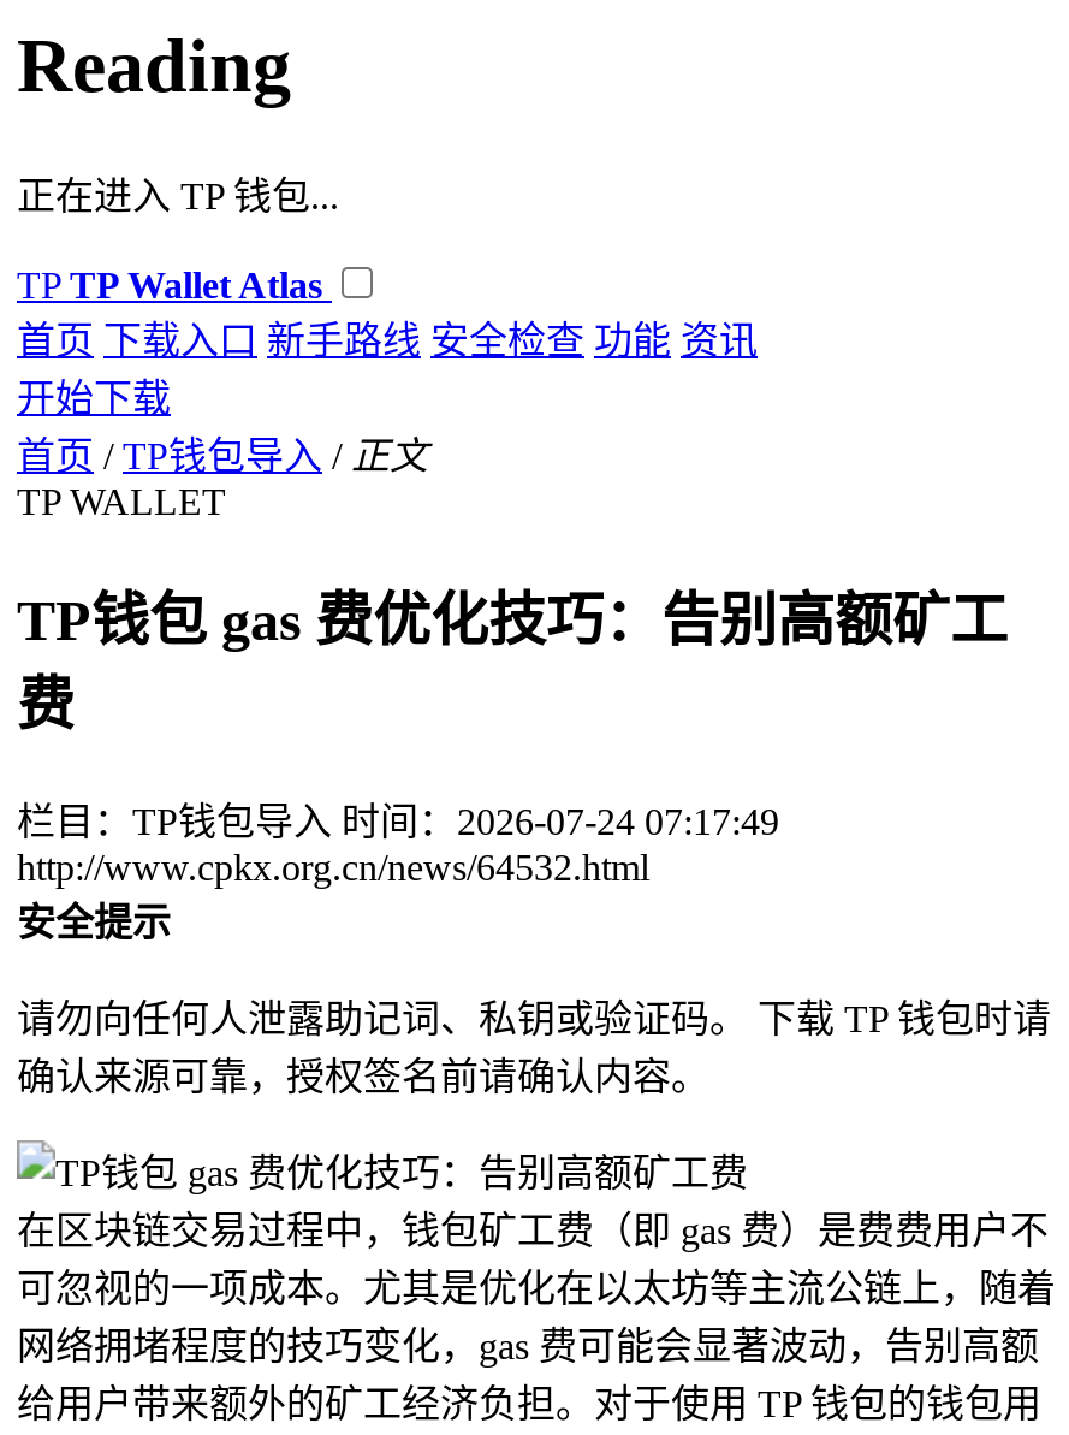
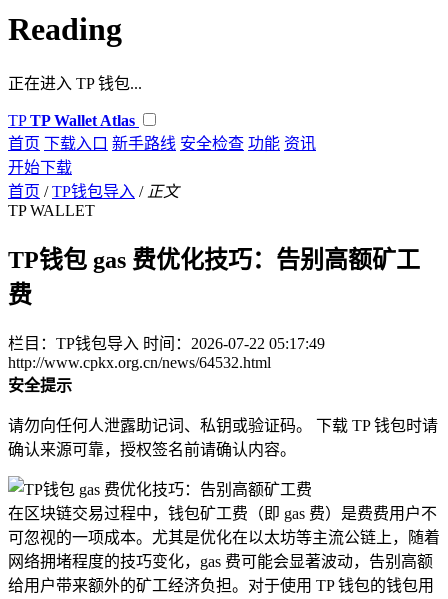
- 栏目：TP钱包导入 时间：2026-07-24 07:17:49
+ 栏目：TP钱包导入 时间：2026-07-22 05:17:49
